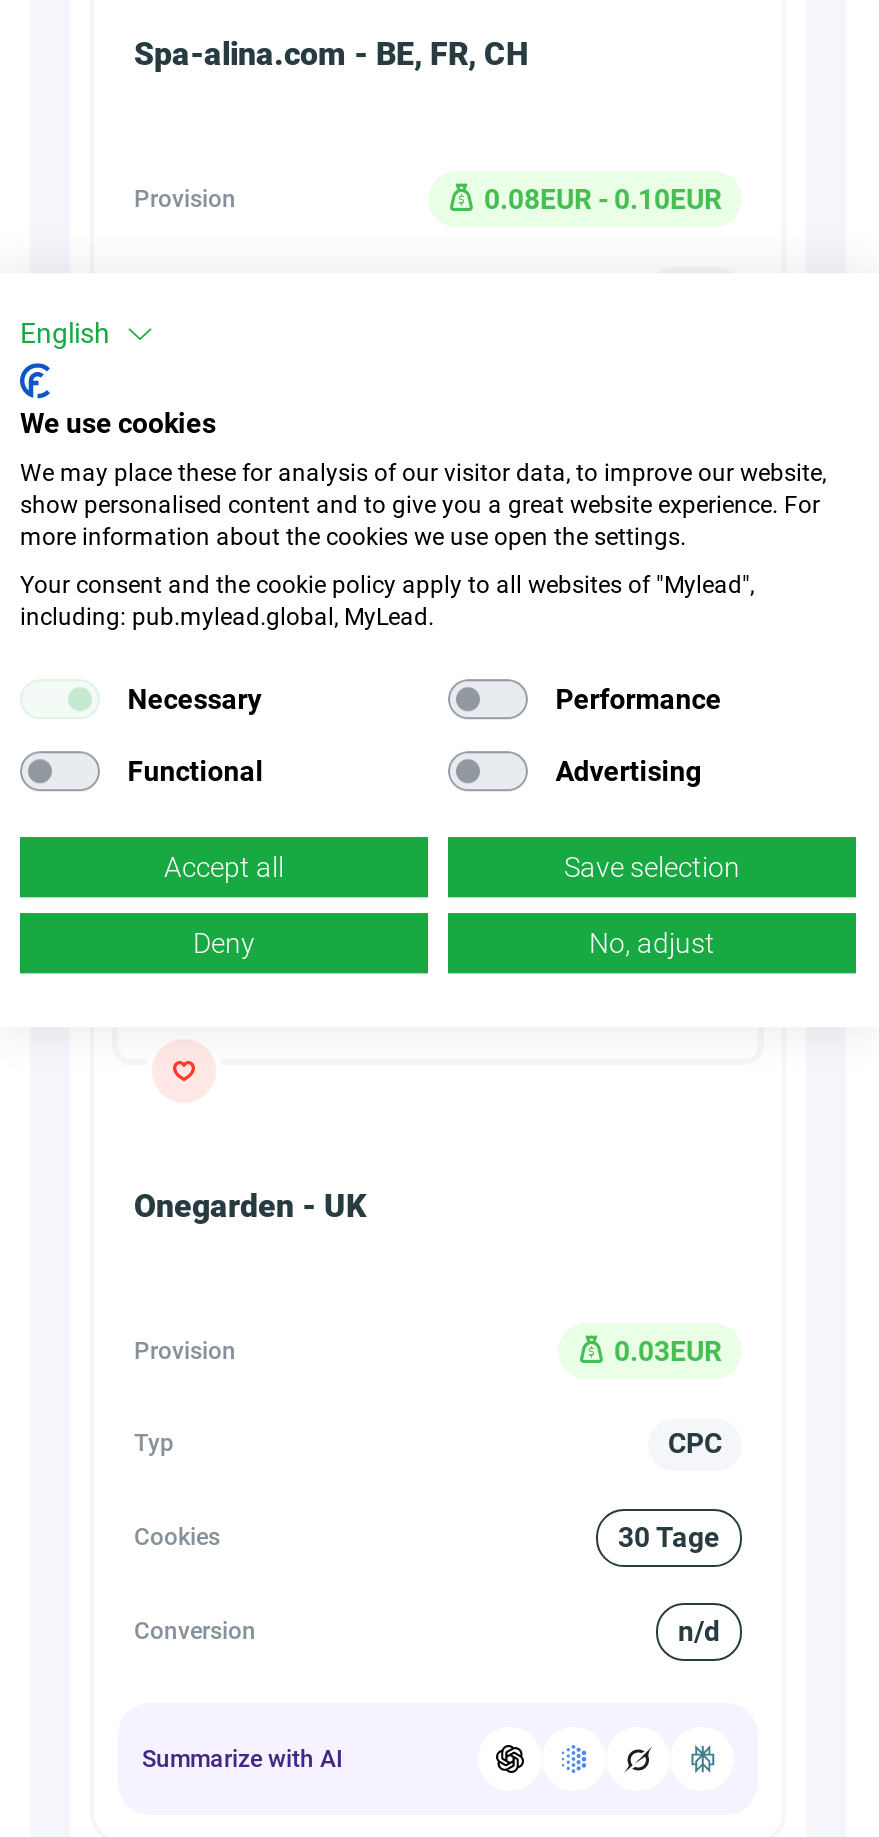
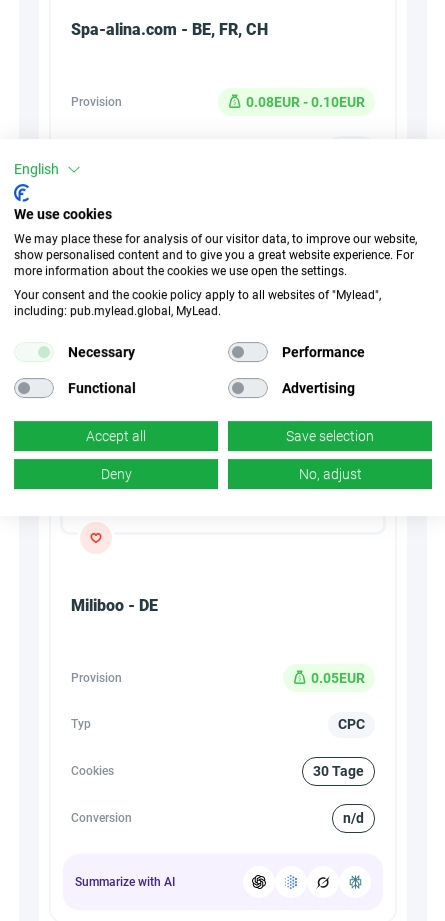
- Onegarden - UK
+ Miliboo - DE

- 0.03EUR
+ 0.05EUR
